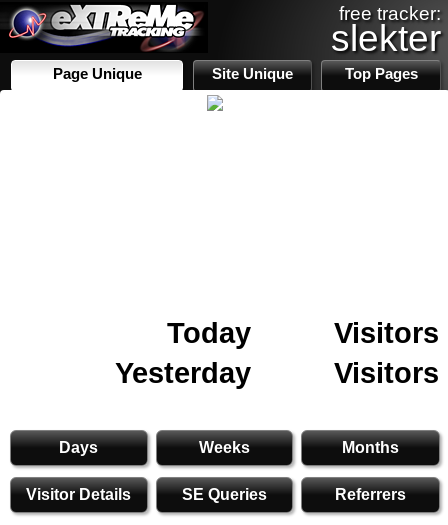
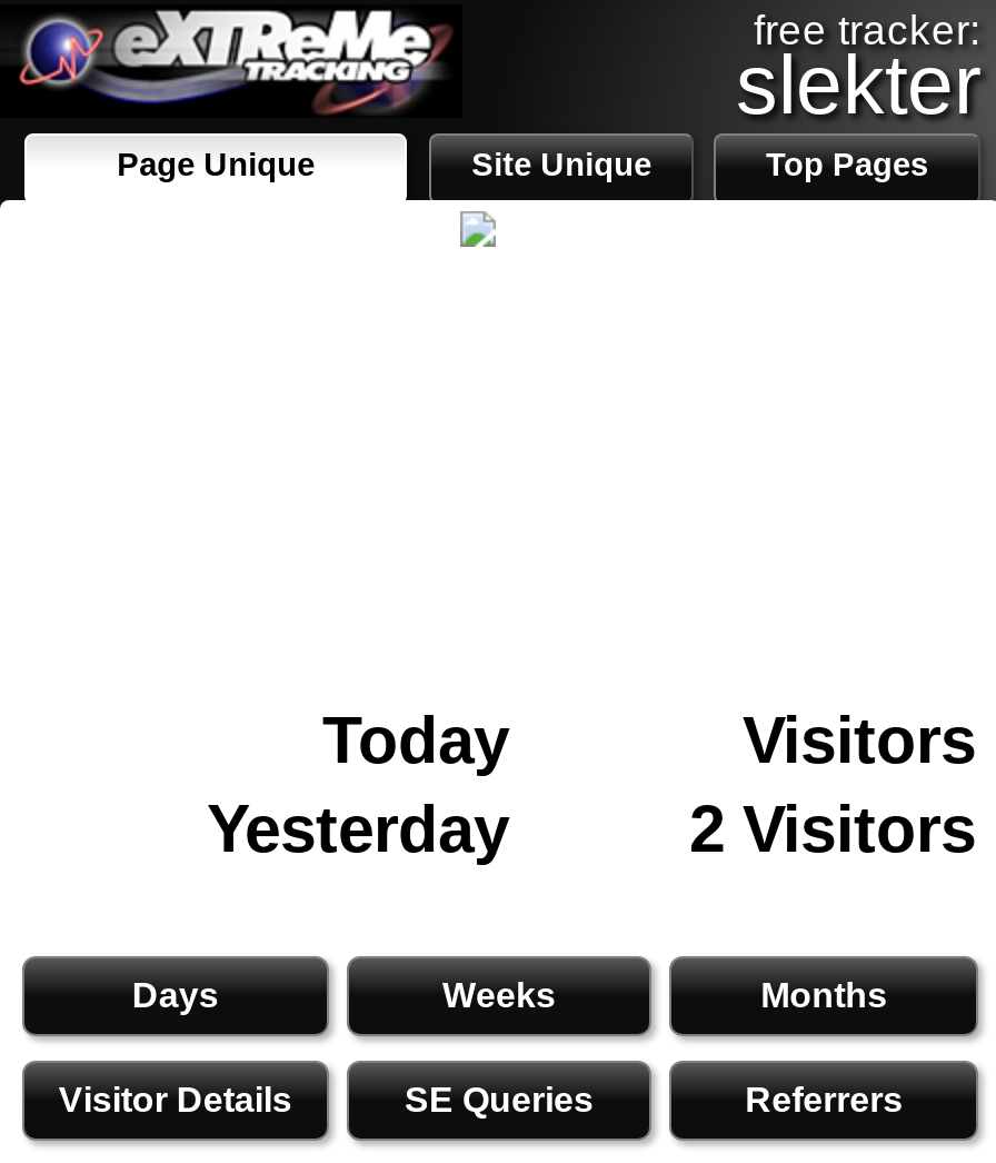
- Visitors
+ 2 Visitors
